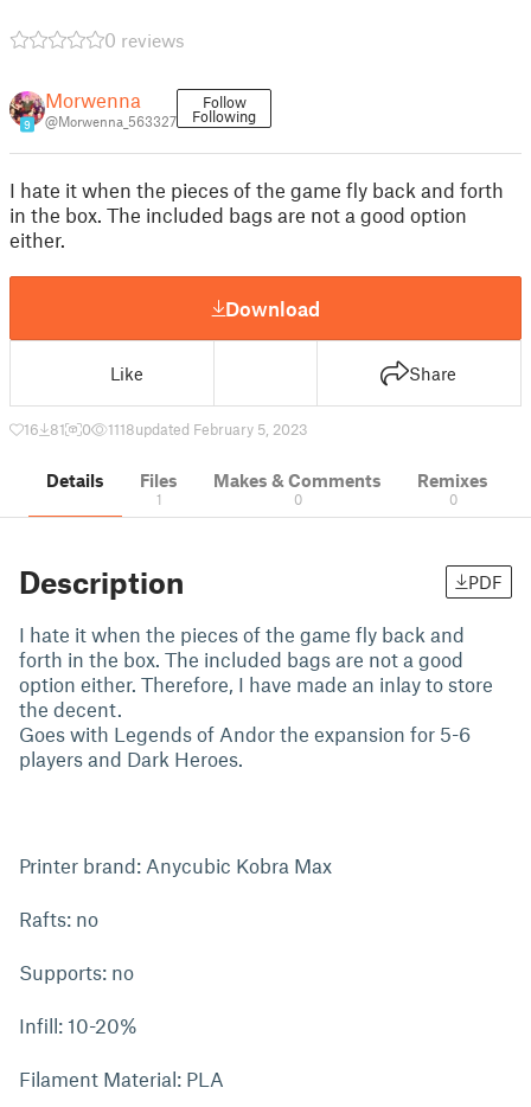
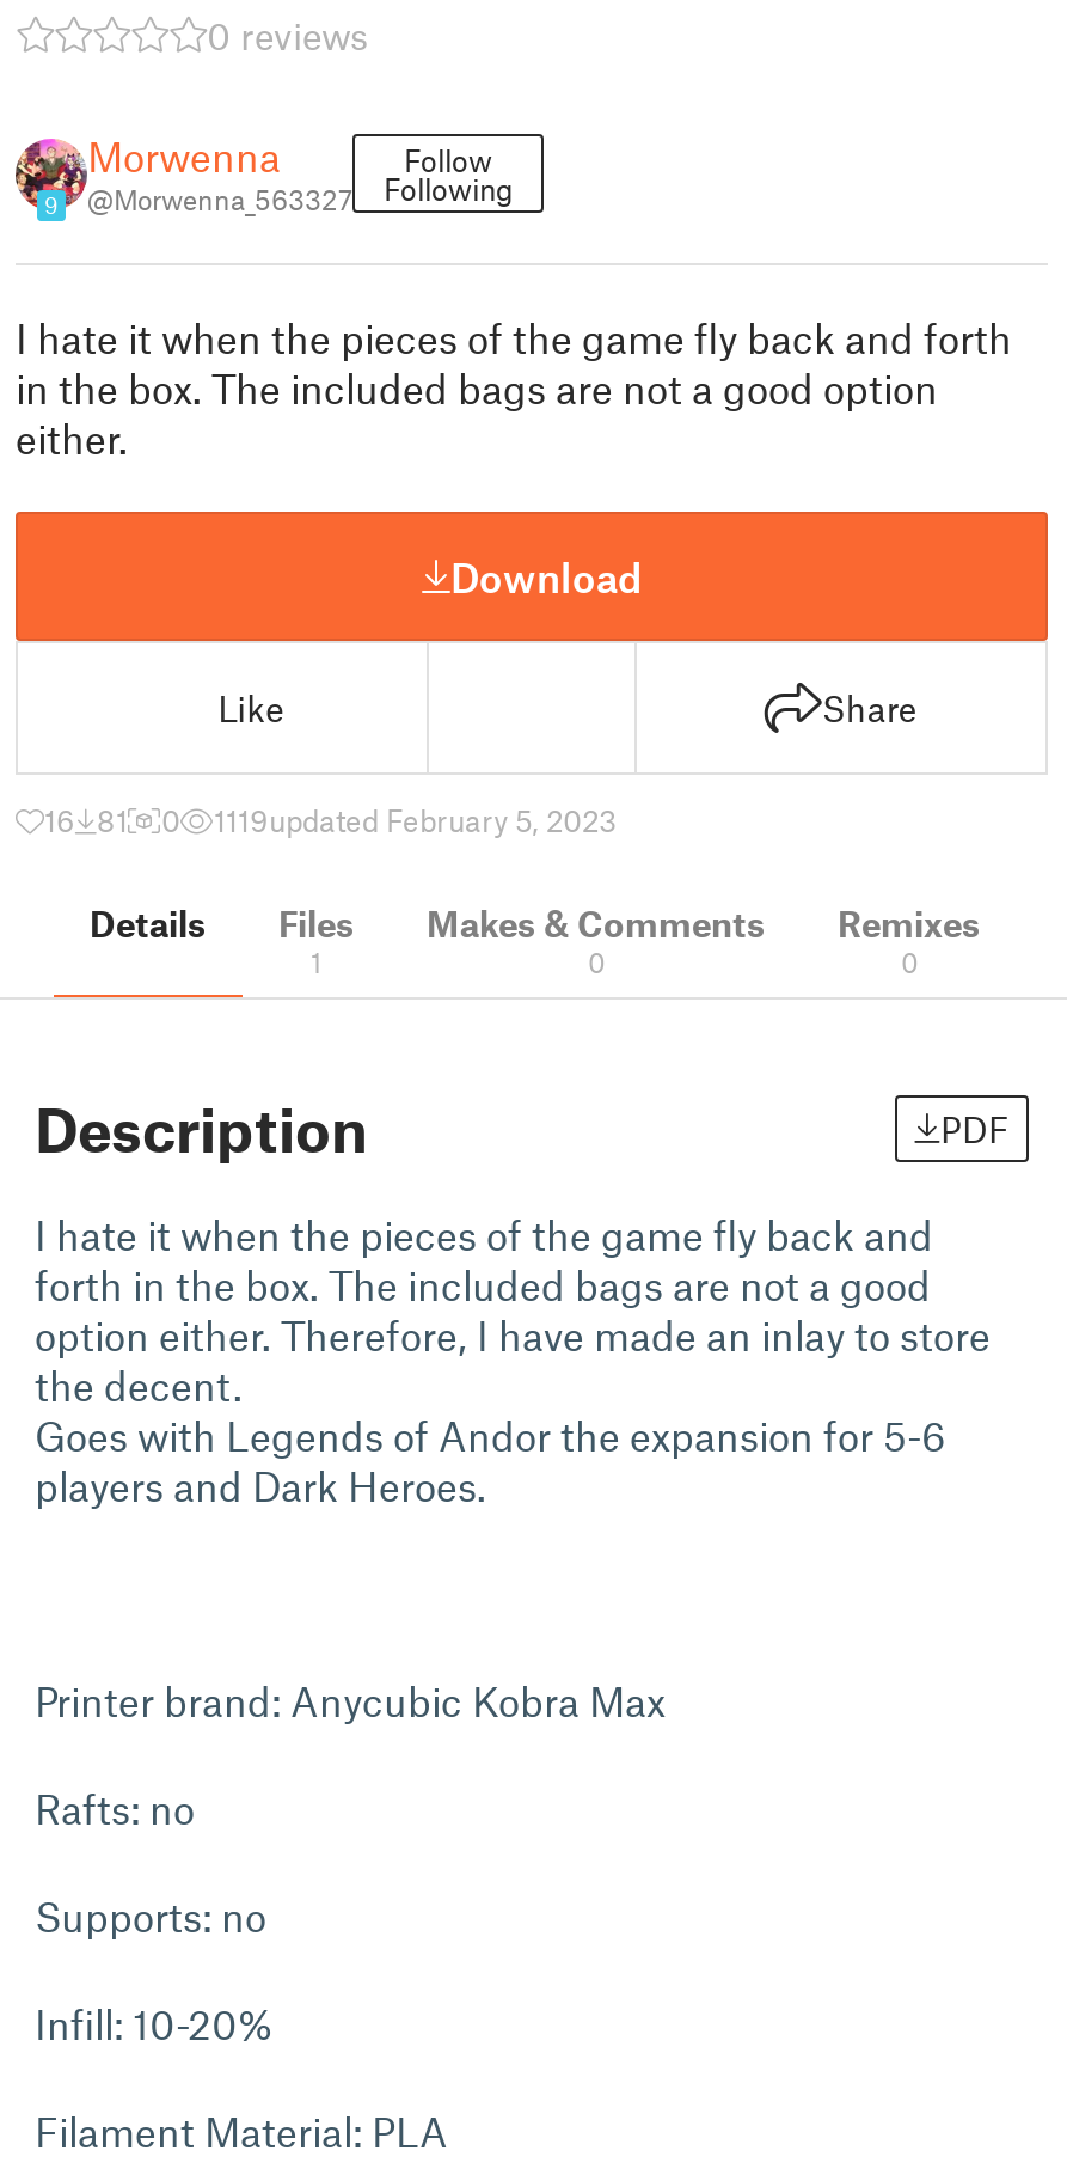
- 1118updated February 5, 2023
+ 1119updated February 5, 2023
